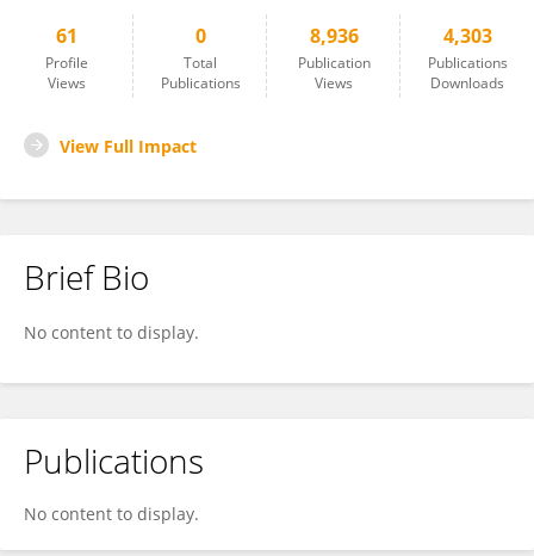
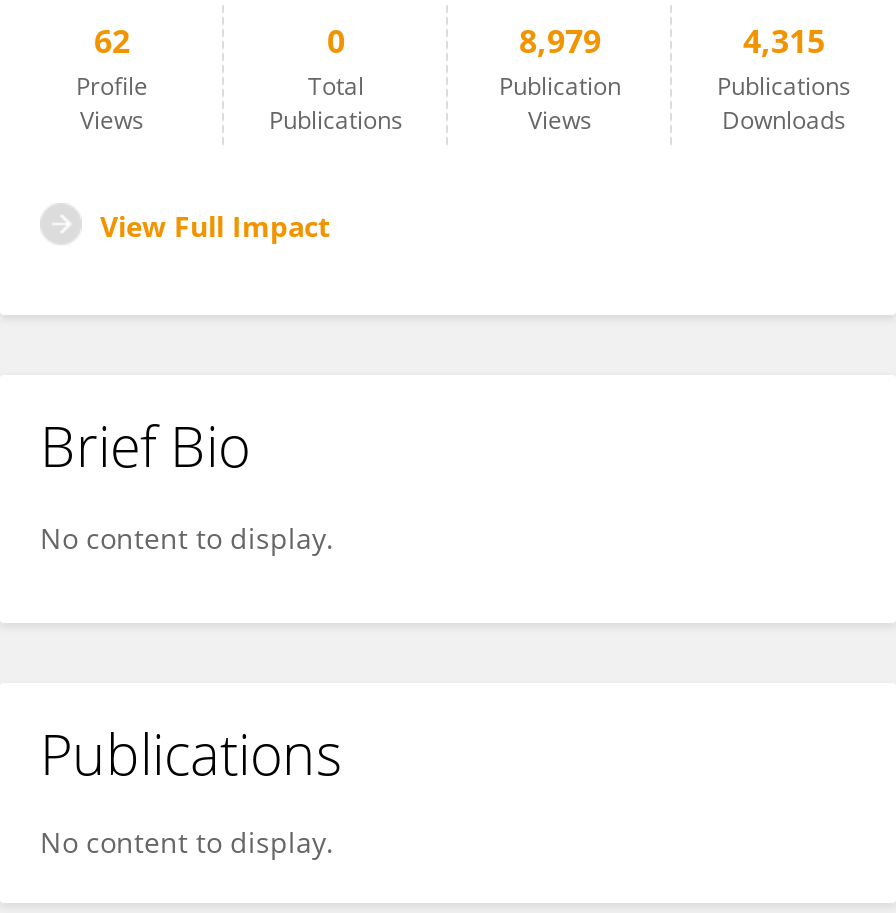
- 61
+ 62

- 8,936
+ 8,979

- 4,303
+ 4,315
